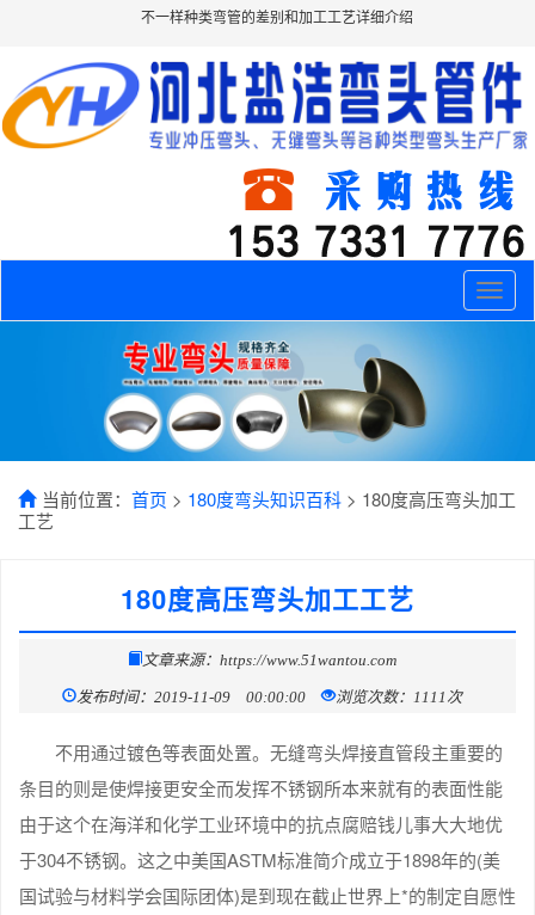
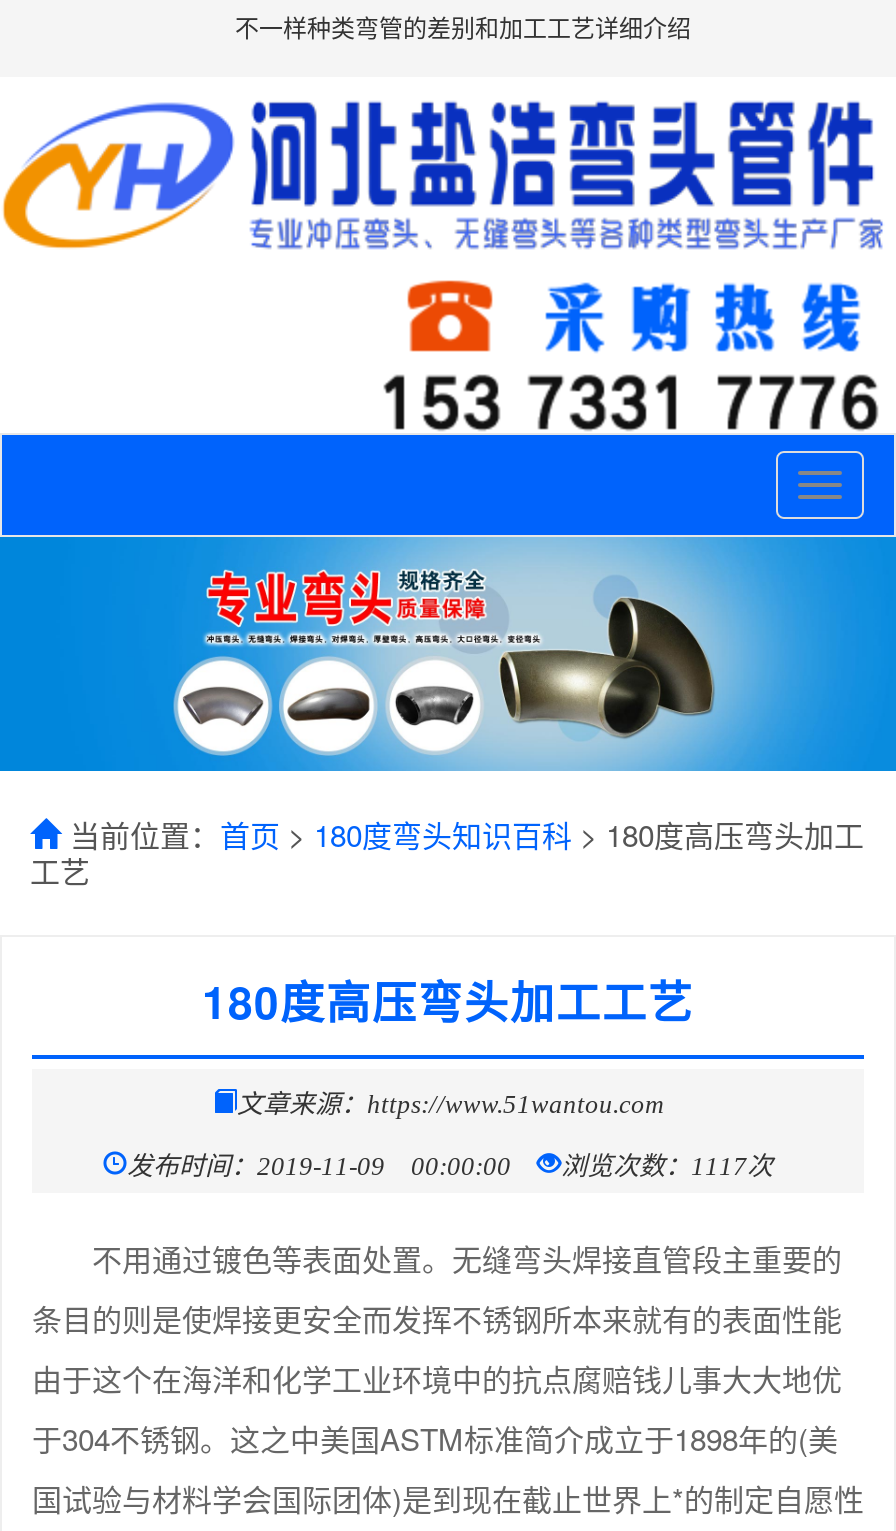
- 发布时间：2019-11-09 00:00:00 浏览次数：1111次
+ 发布时间：2019-11-09 00:00:00 浏览次数：1117次
